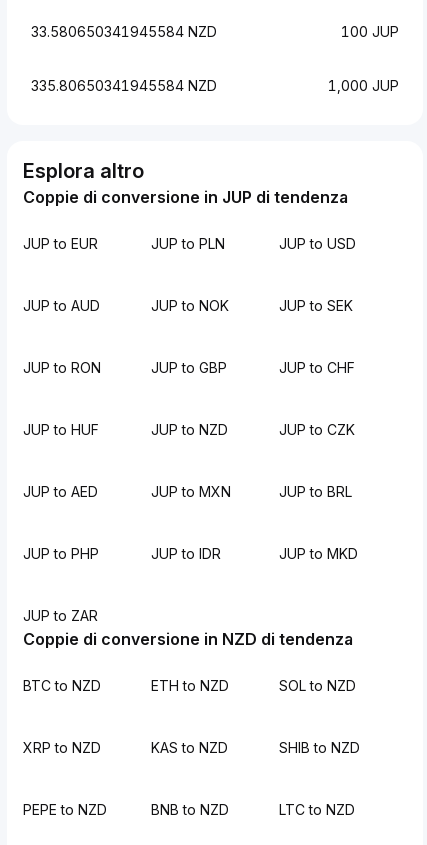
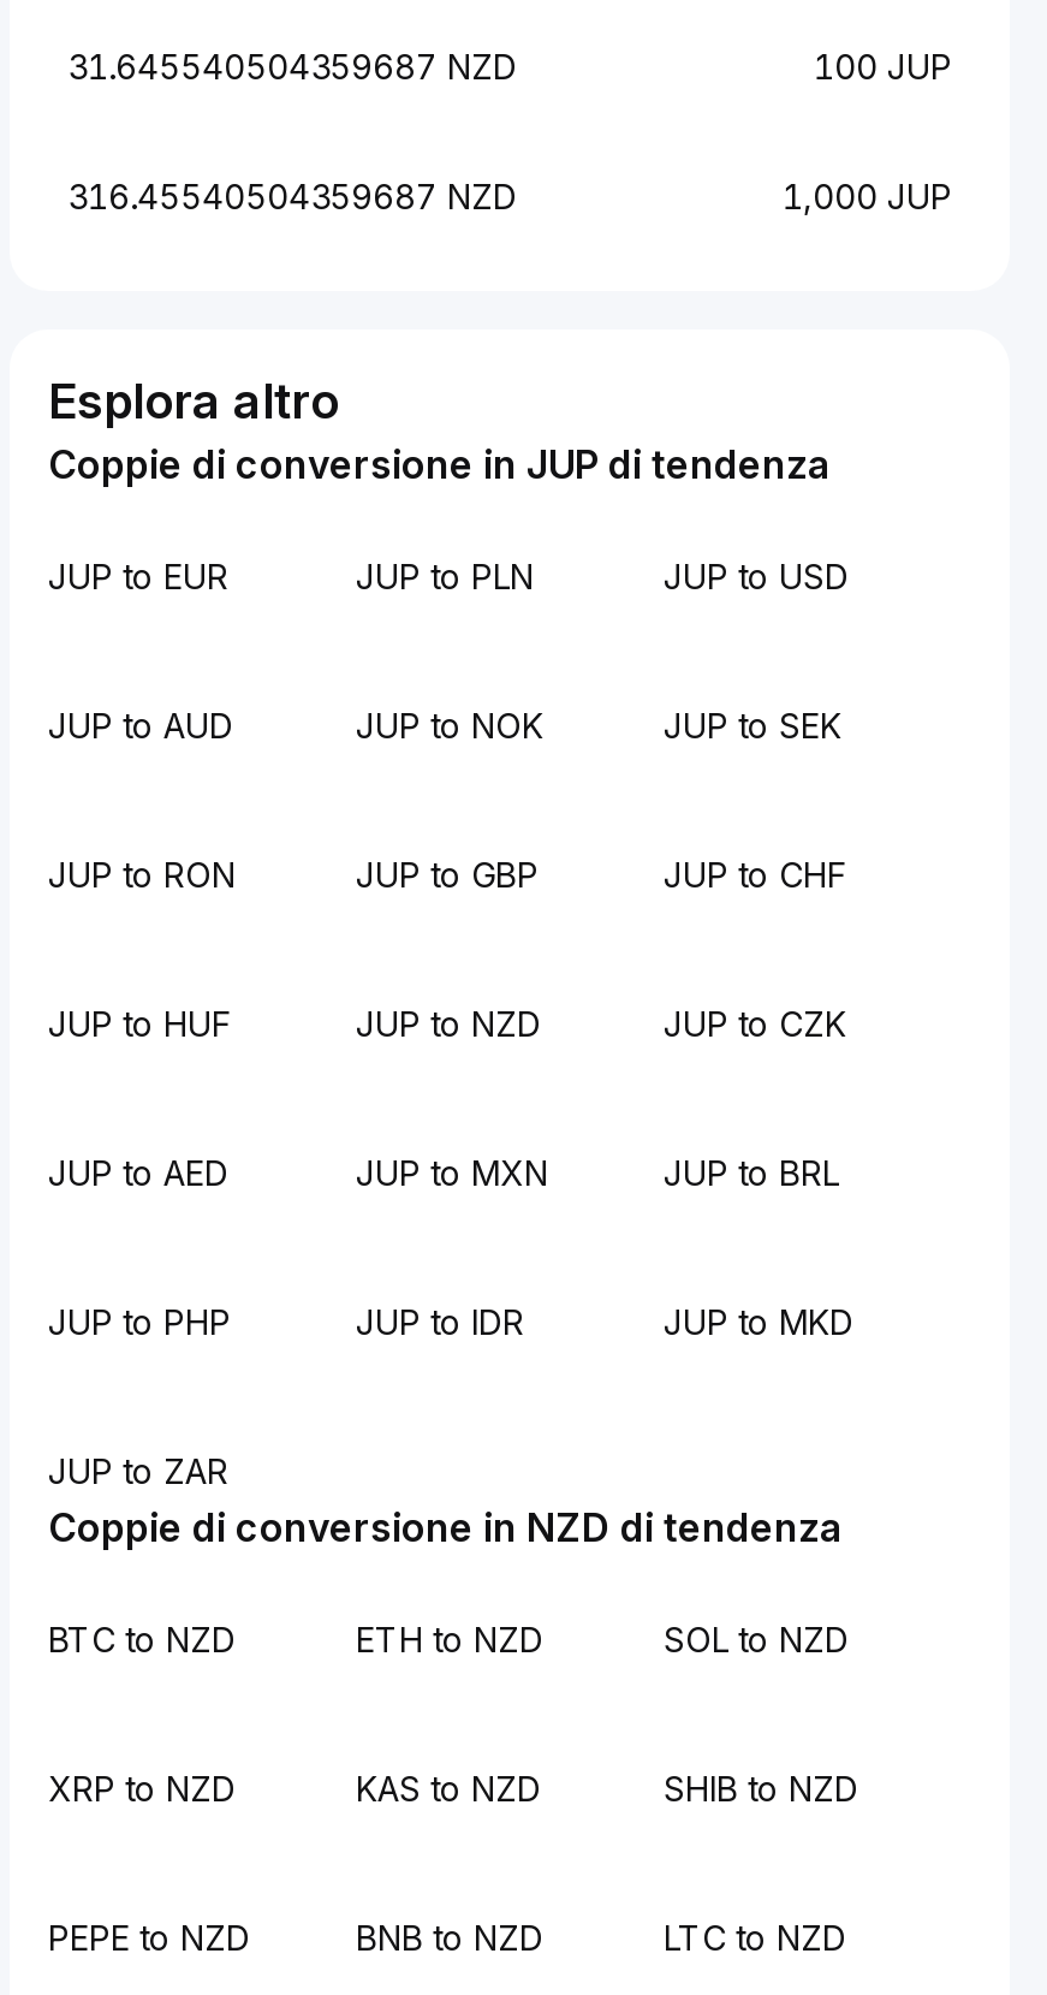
- 33.580650341945584 NZD
+ 31.645540504359687 NZD

- 335.80650341945584 NZD
+ 316.45540504359687 NZD
